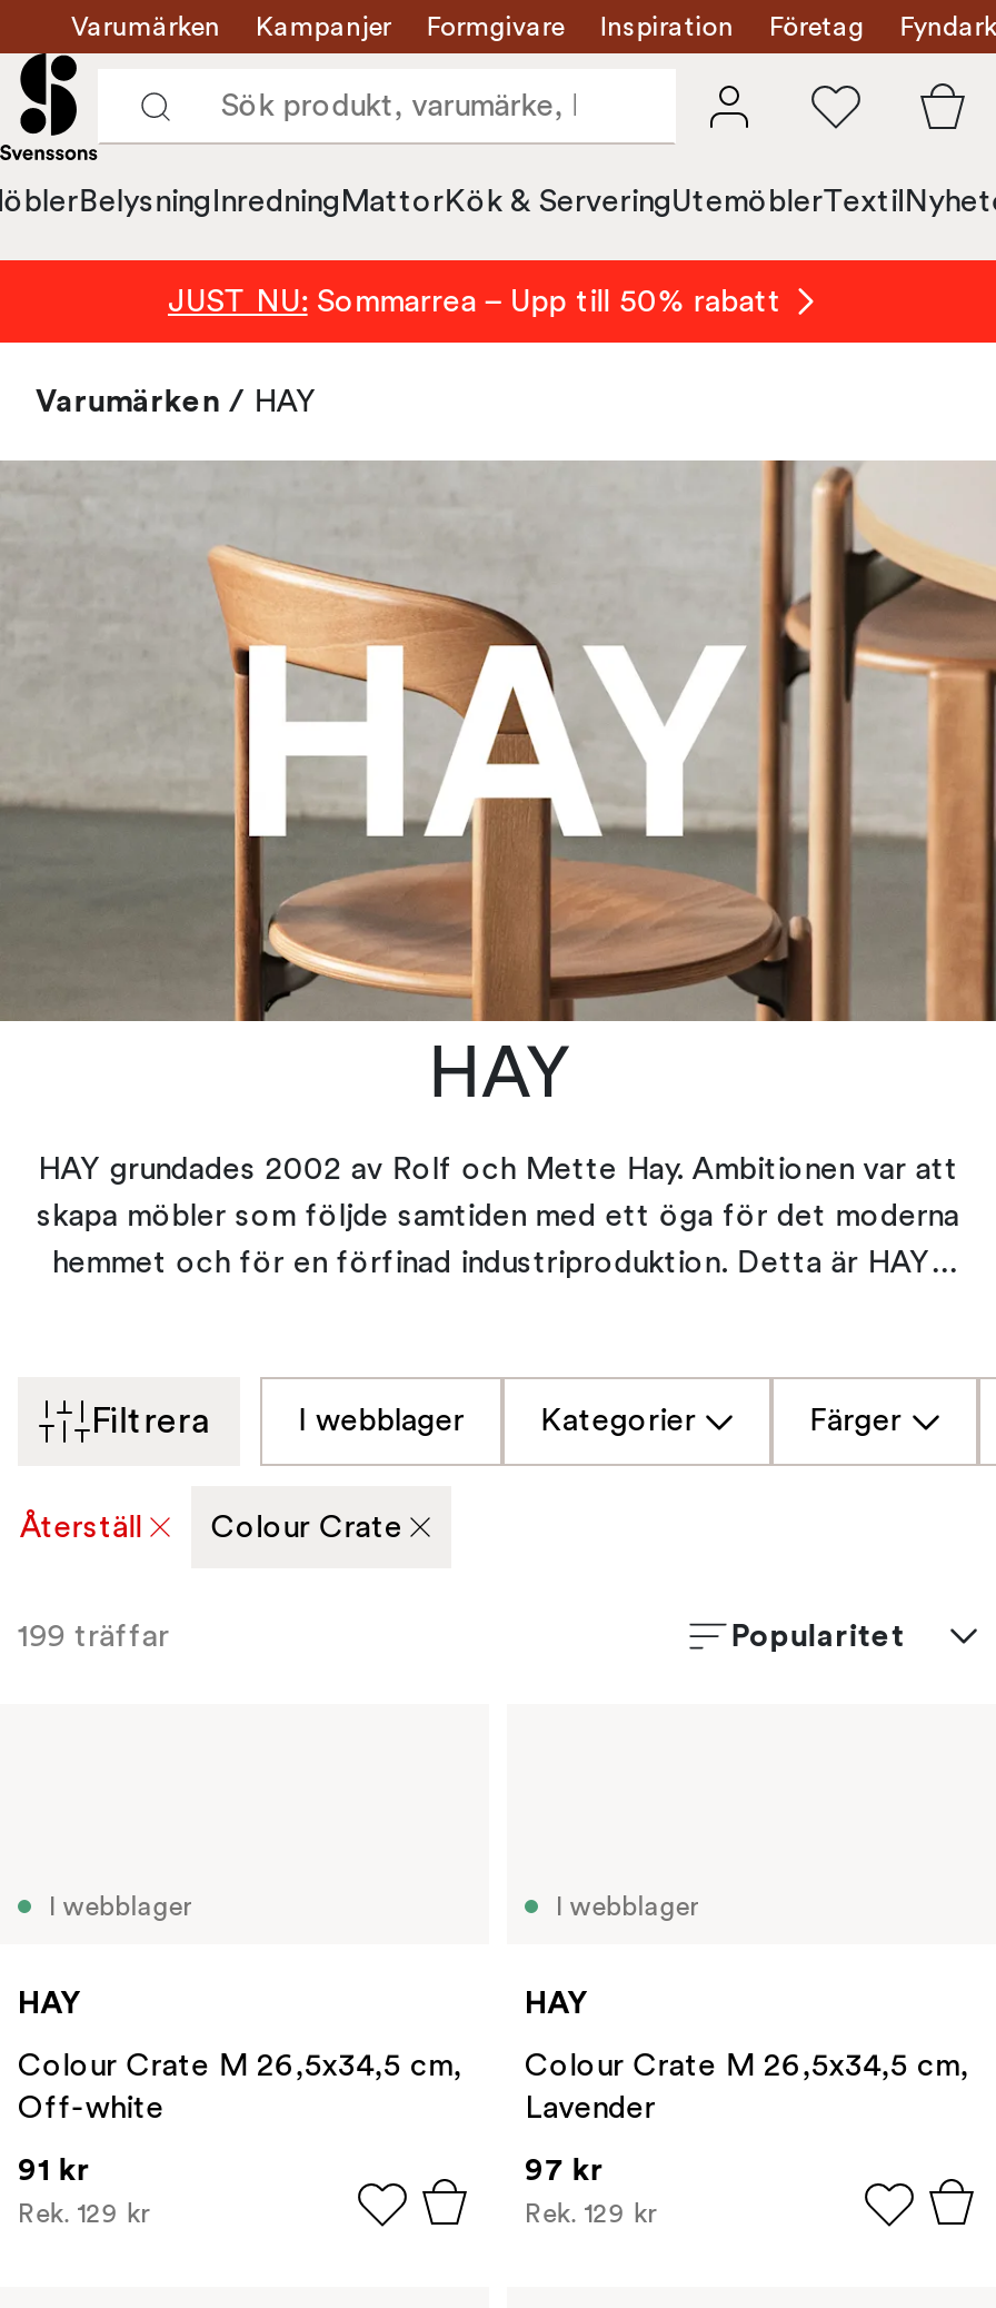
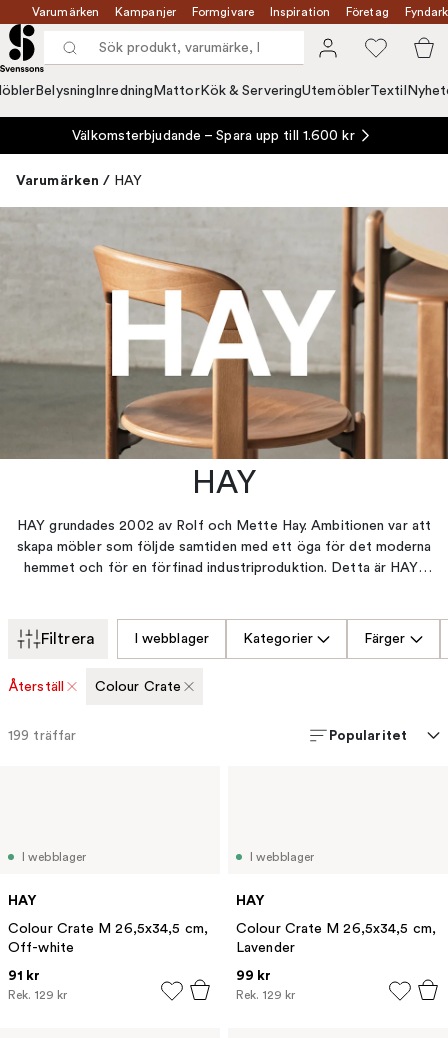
- JUST NU: Sommarrea – Upp till 50% rabatt
+ Välkomsterbjudande – Spara upp till 1.600 kr

- 97 kr
+ 99 kr
